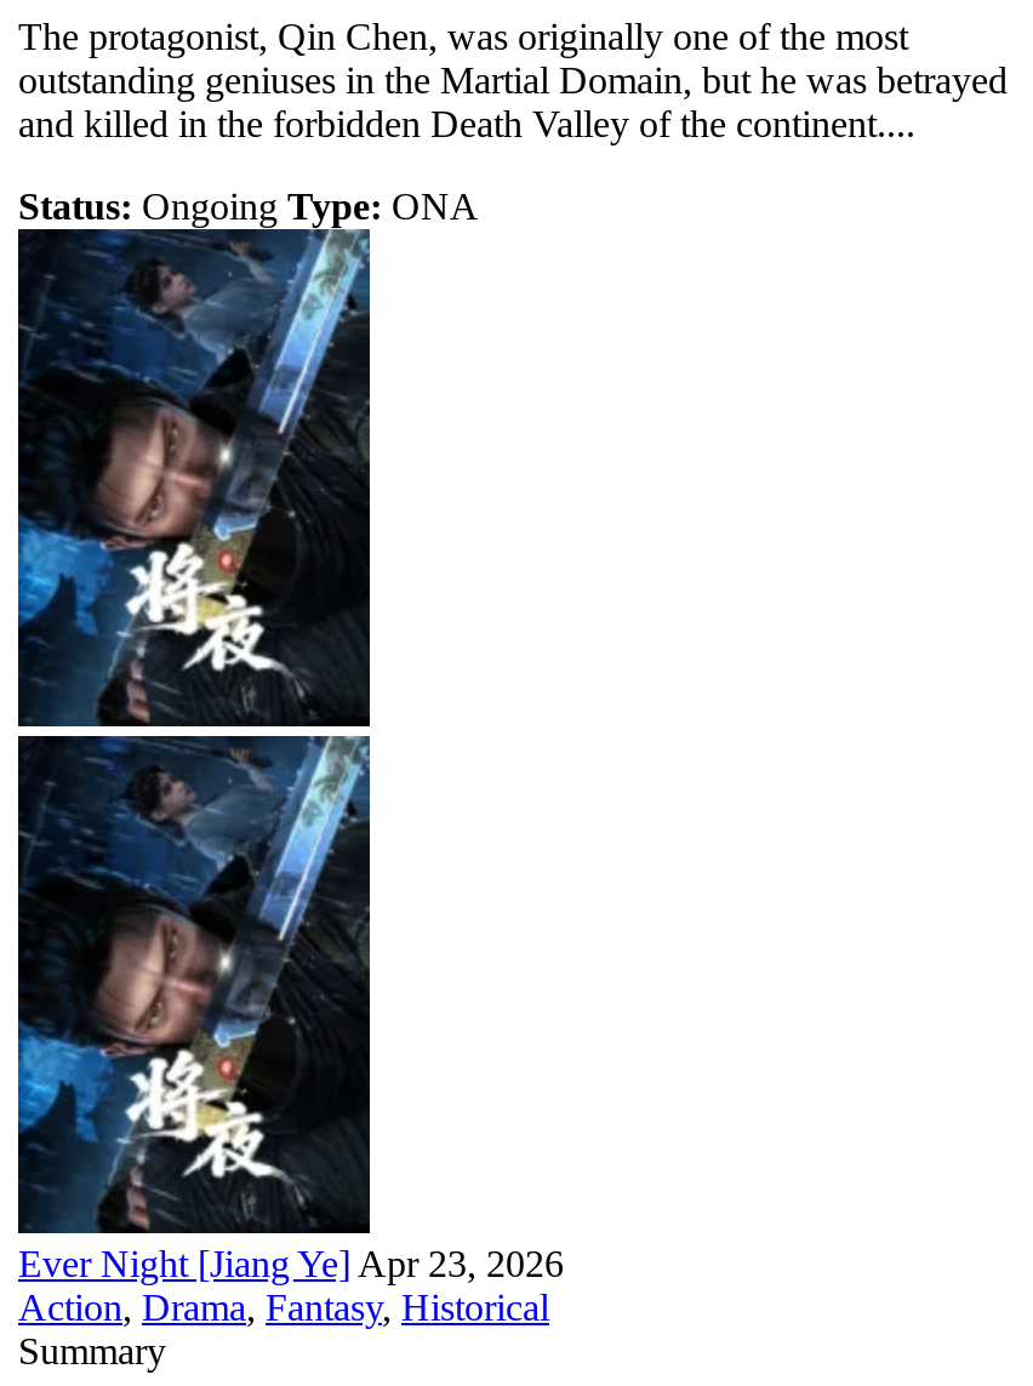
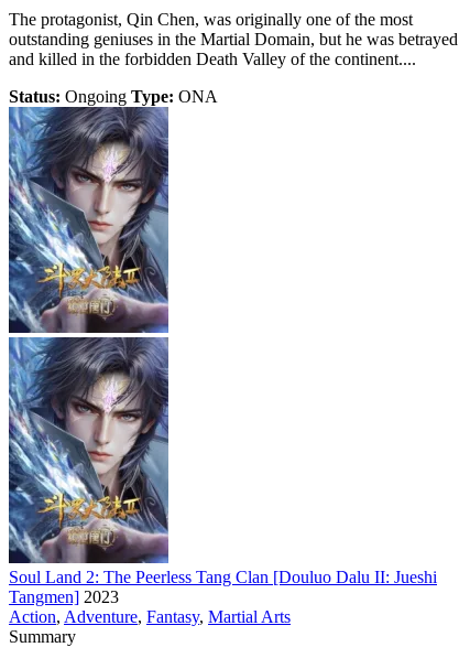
- [image]
- Ever Night [Jiang Ye] Apr 23, 2026
- Action, Drama, Fantasy,Historical
+ [image]
+ Soul Land 2: The Peerless Tang Clan [Douluo Dalu II: Jueshi
+ Tangmen] 2023
+ Action, Adventure, Fantasy, Martial Arts
